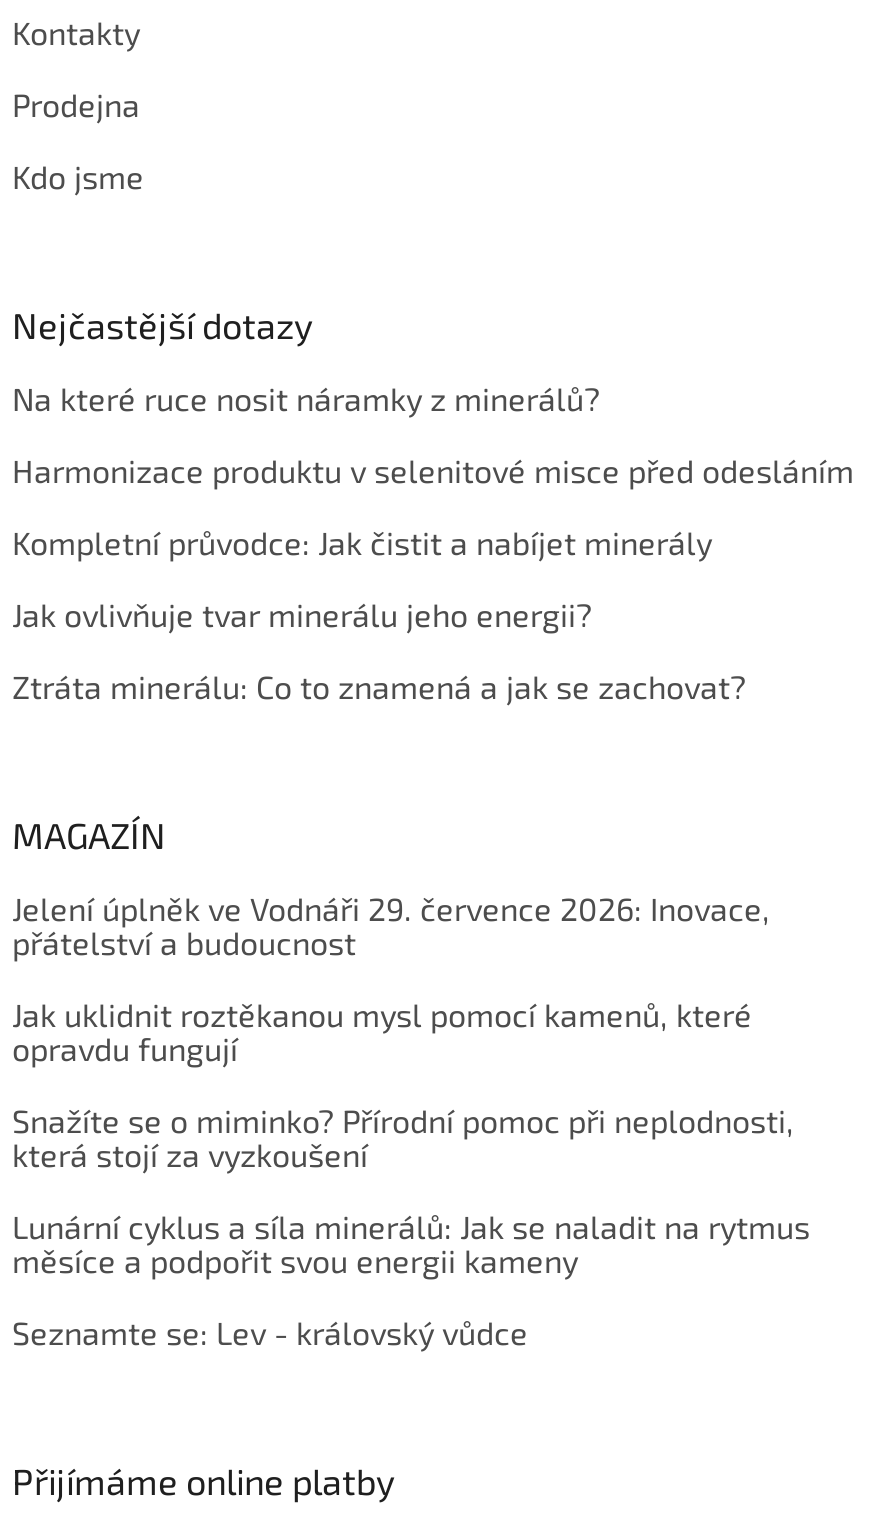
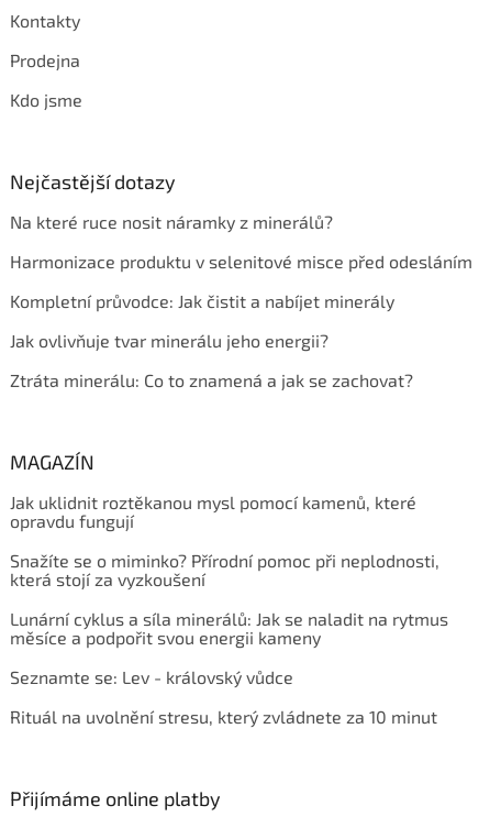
- Jelení úplněk ve Vodnáři 29. července 2026: Inovace,
- přátelství a budoucnost

moved up: Jak uklidnit roztěkanou mysl pomocí kamenů, které | opravdu fungují | Snažíte se o miminko? Přírodní pomoc při neplodnosti, | která stojí za vyzkoušení | Lunární cyklus a síla minerálů: Jak se naladit na rytmus | měsíce a podpořit svou energii kameny | Seznamte se: Lev - královský vůdce

+ Rituál na uvolnění stresu, který zvládnete za 10 minut
